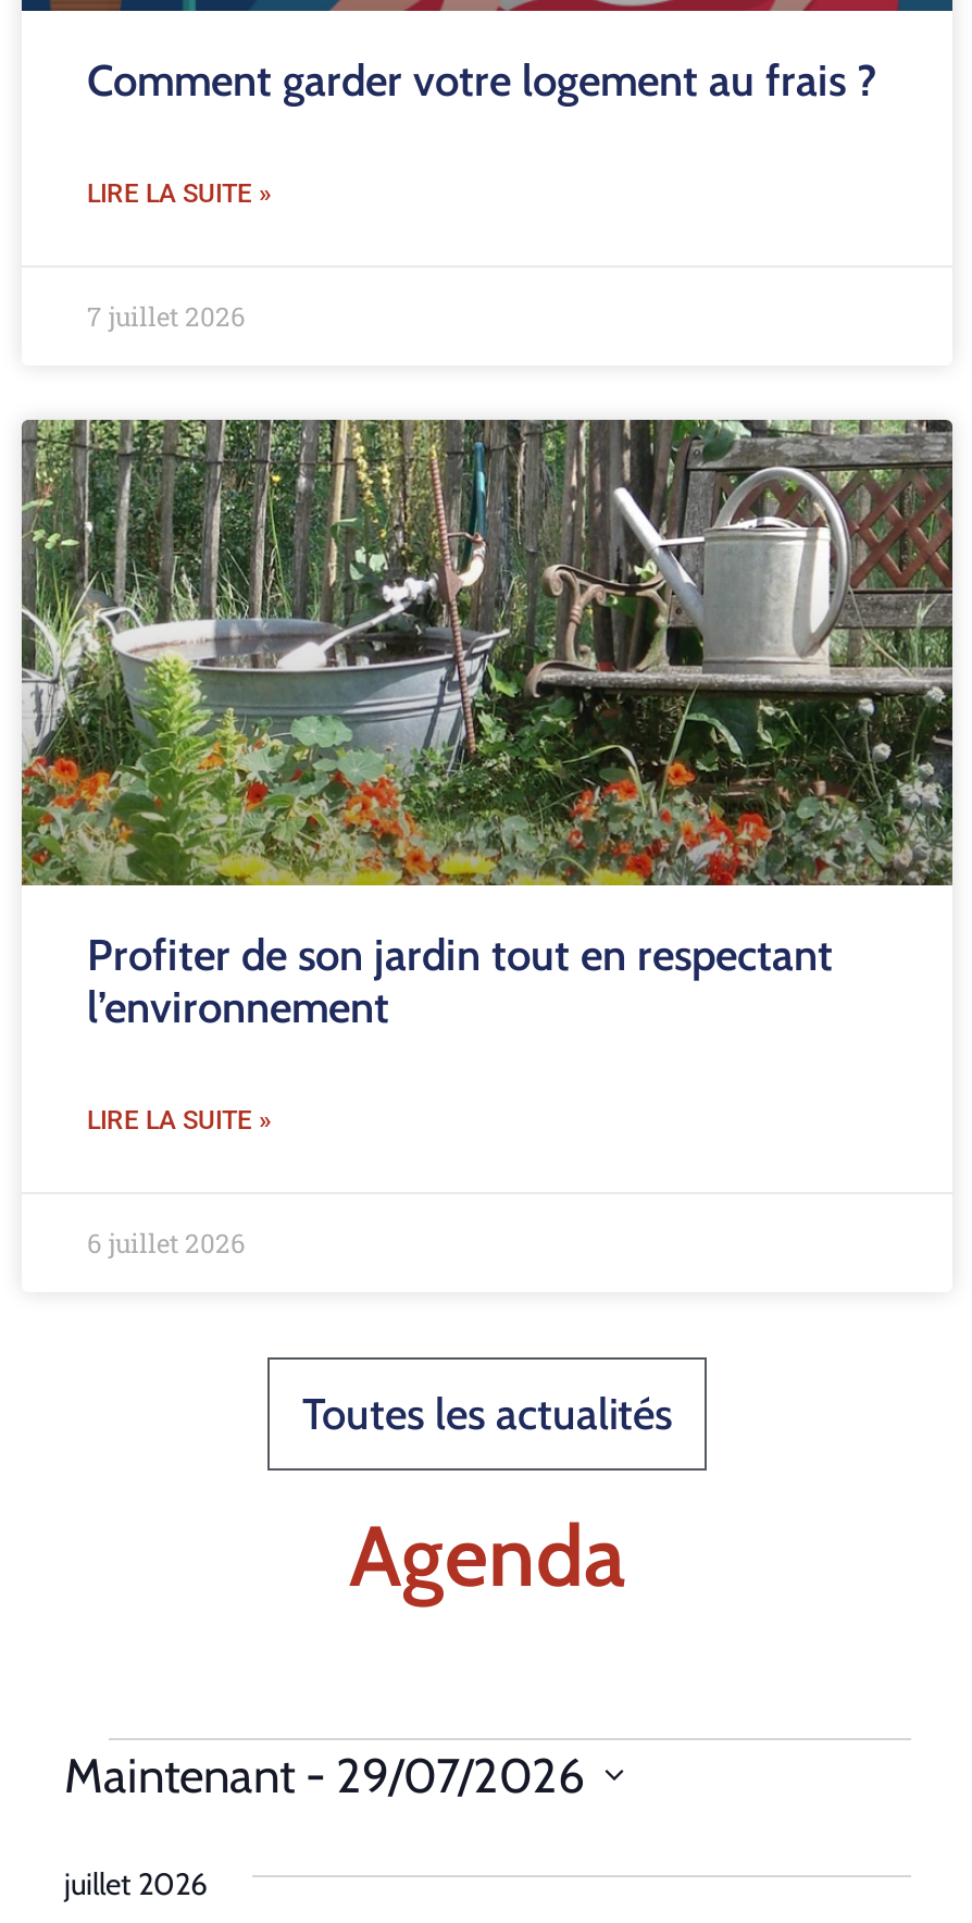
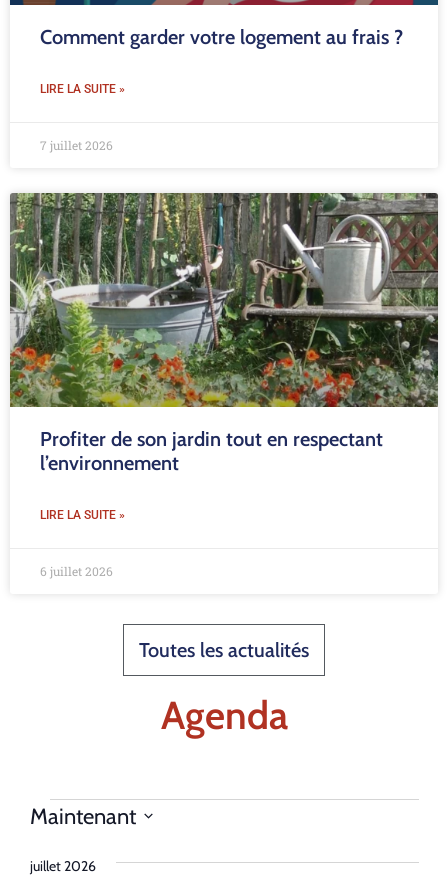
- Maintenant - 29/07/2026
+ Maintenant
